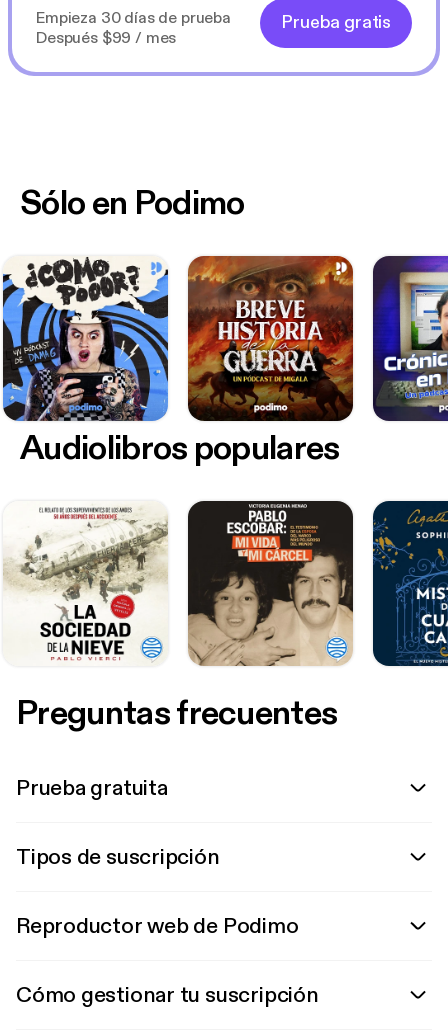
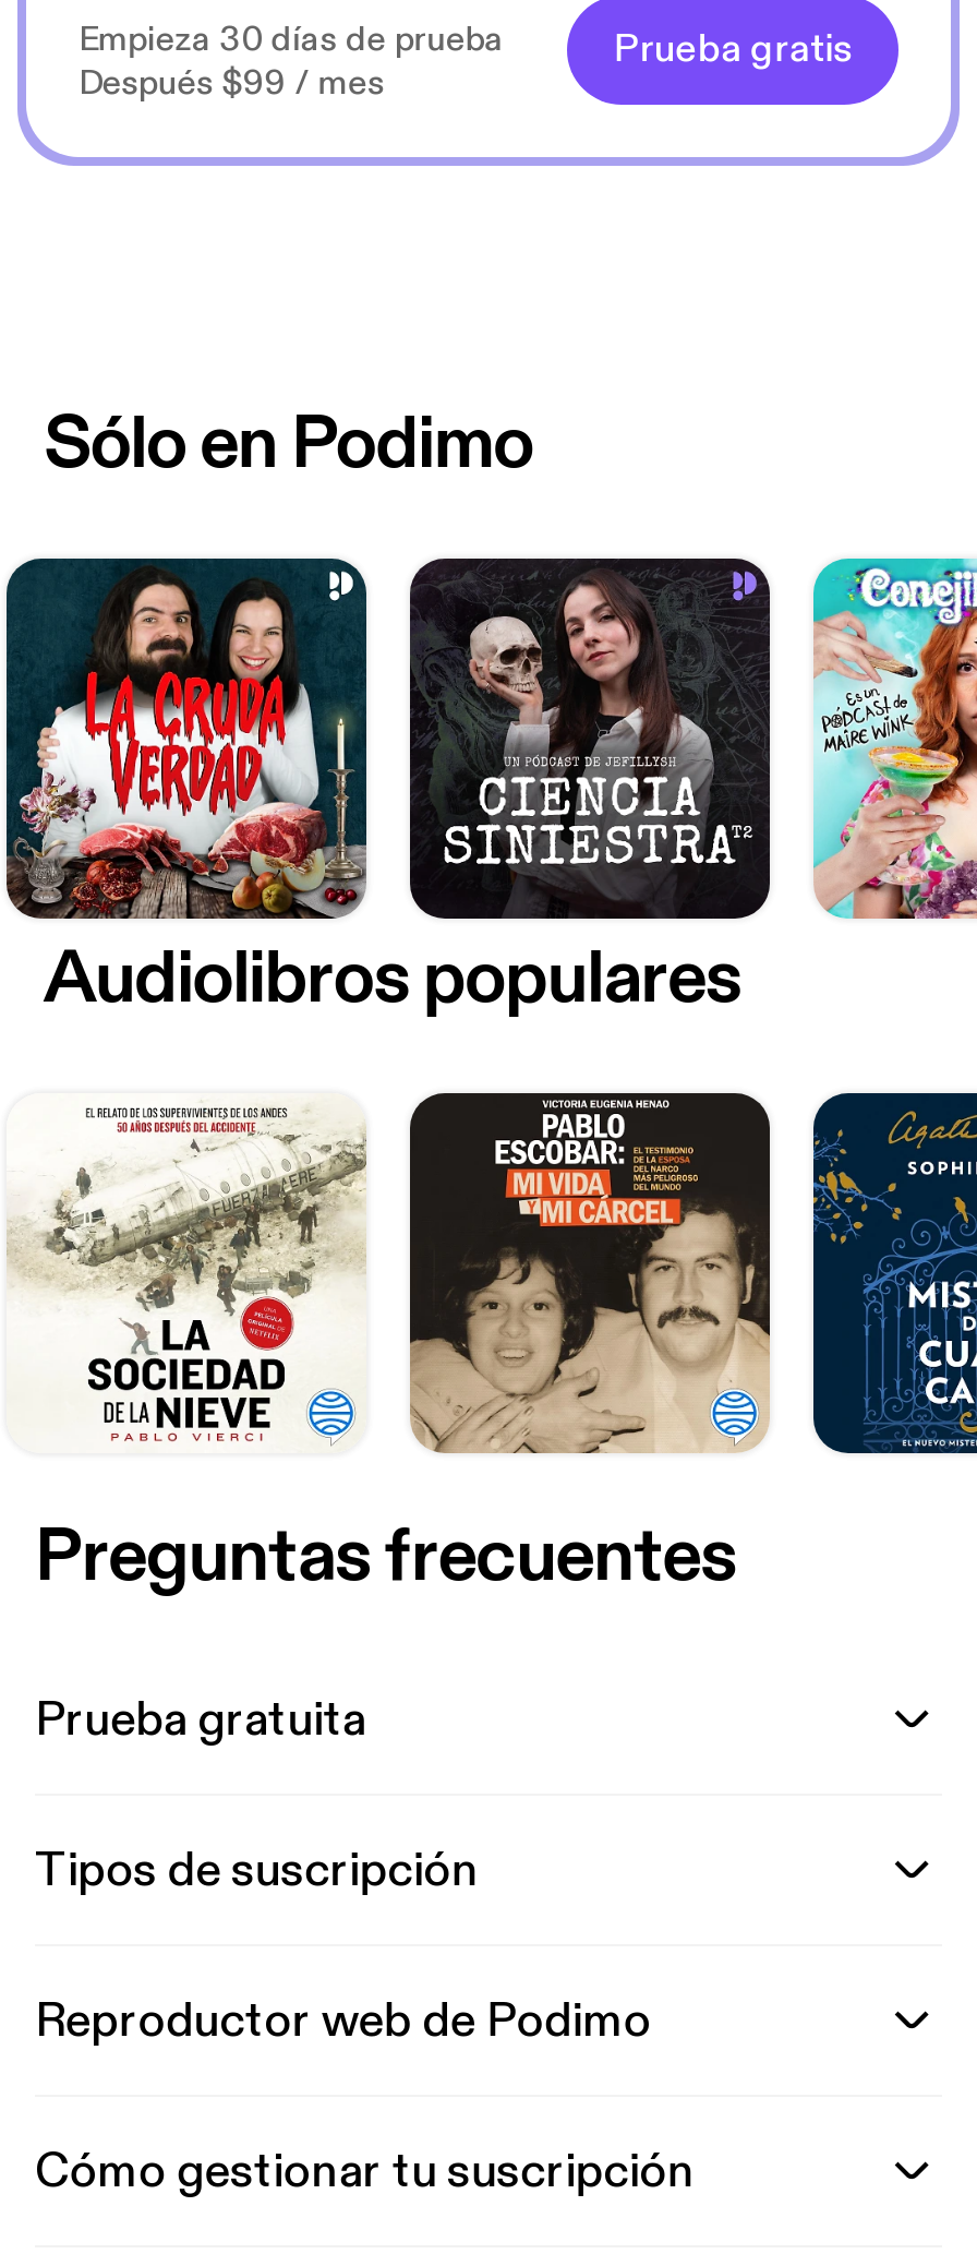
- [image]
+ [image]

- [image]
+ [image]

- [image]
+ [image]
